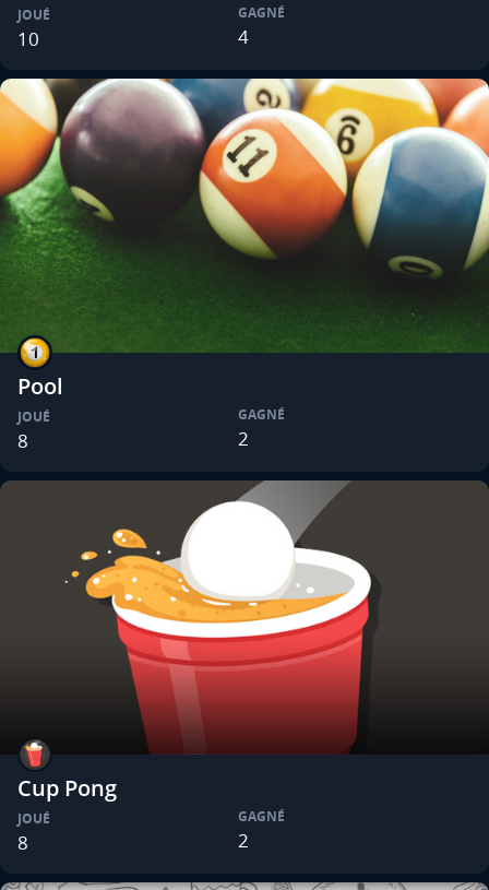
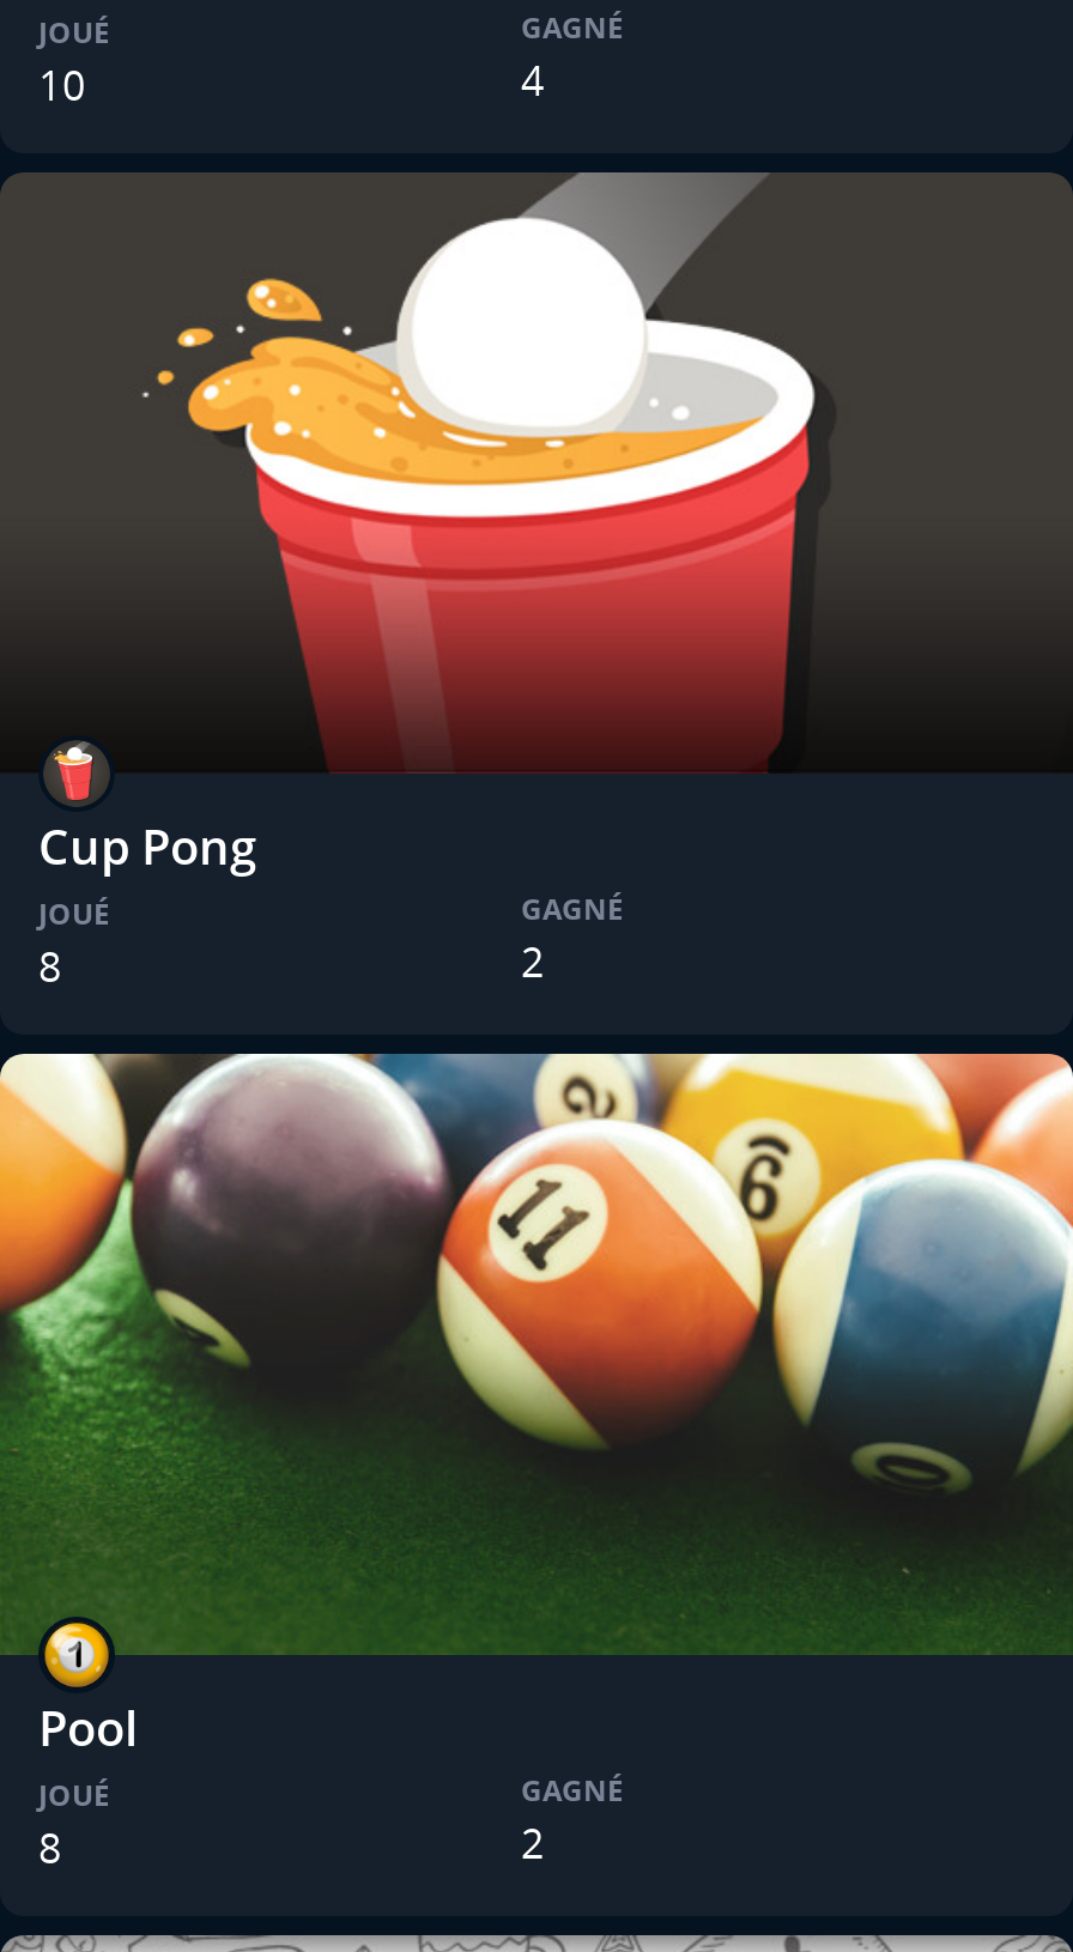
moved down: [image] | Pool

moved up: [image] | Cup Pong
